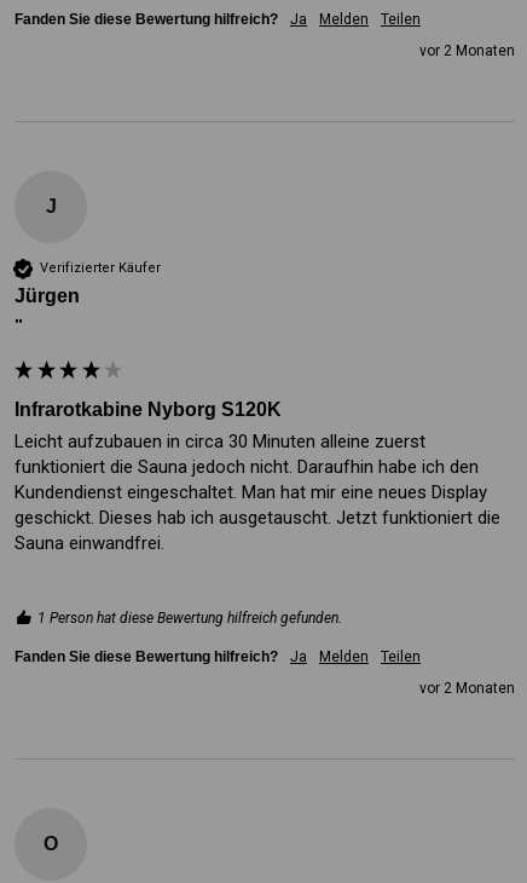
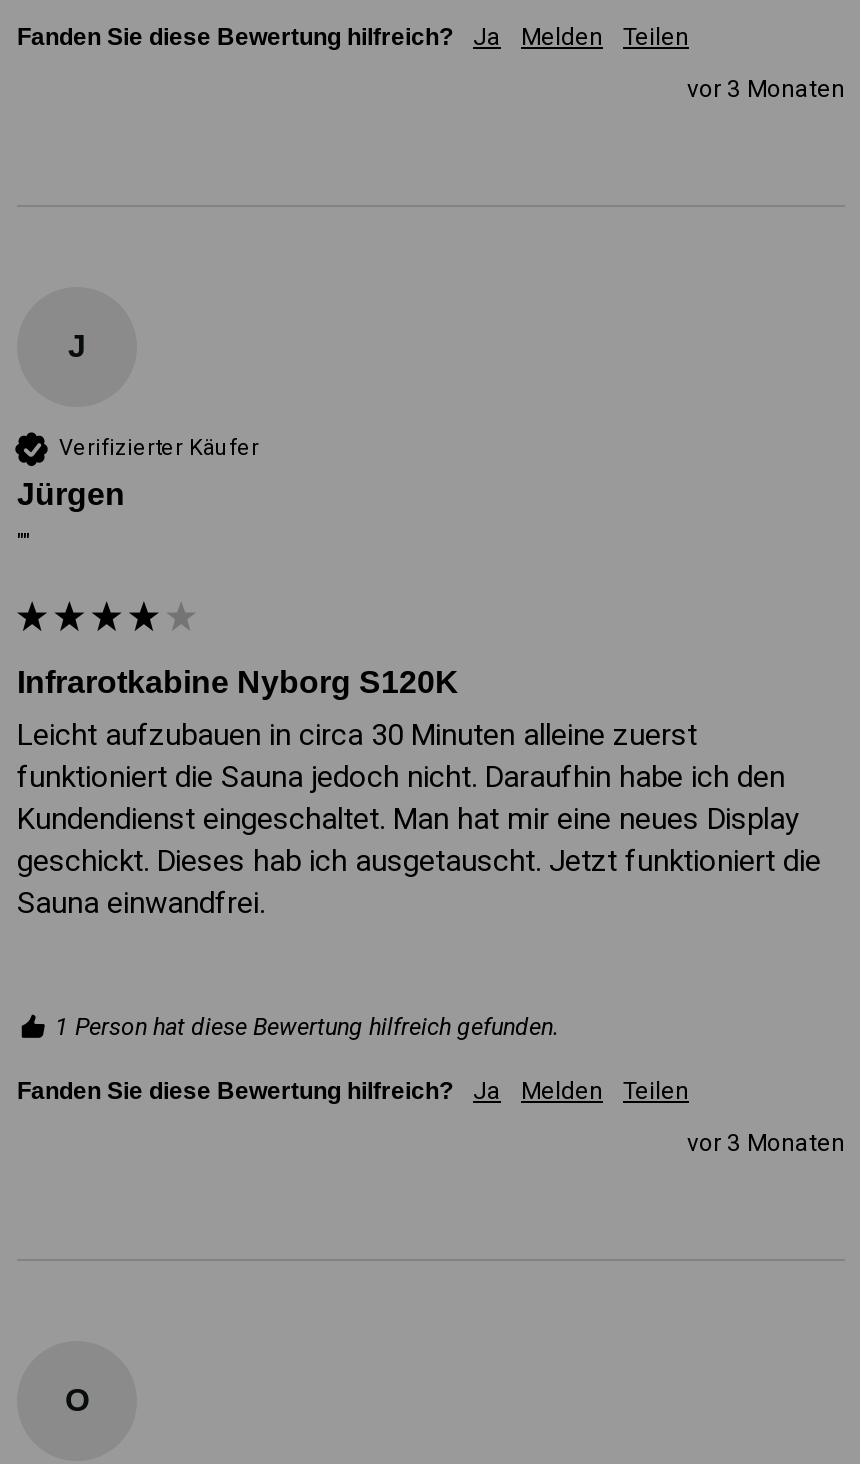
- vor 2 Monaten
+ vor 3 Monaten

- vor 2 Monaten
+ vor 3 Monaten
